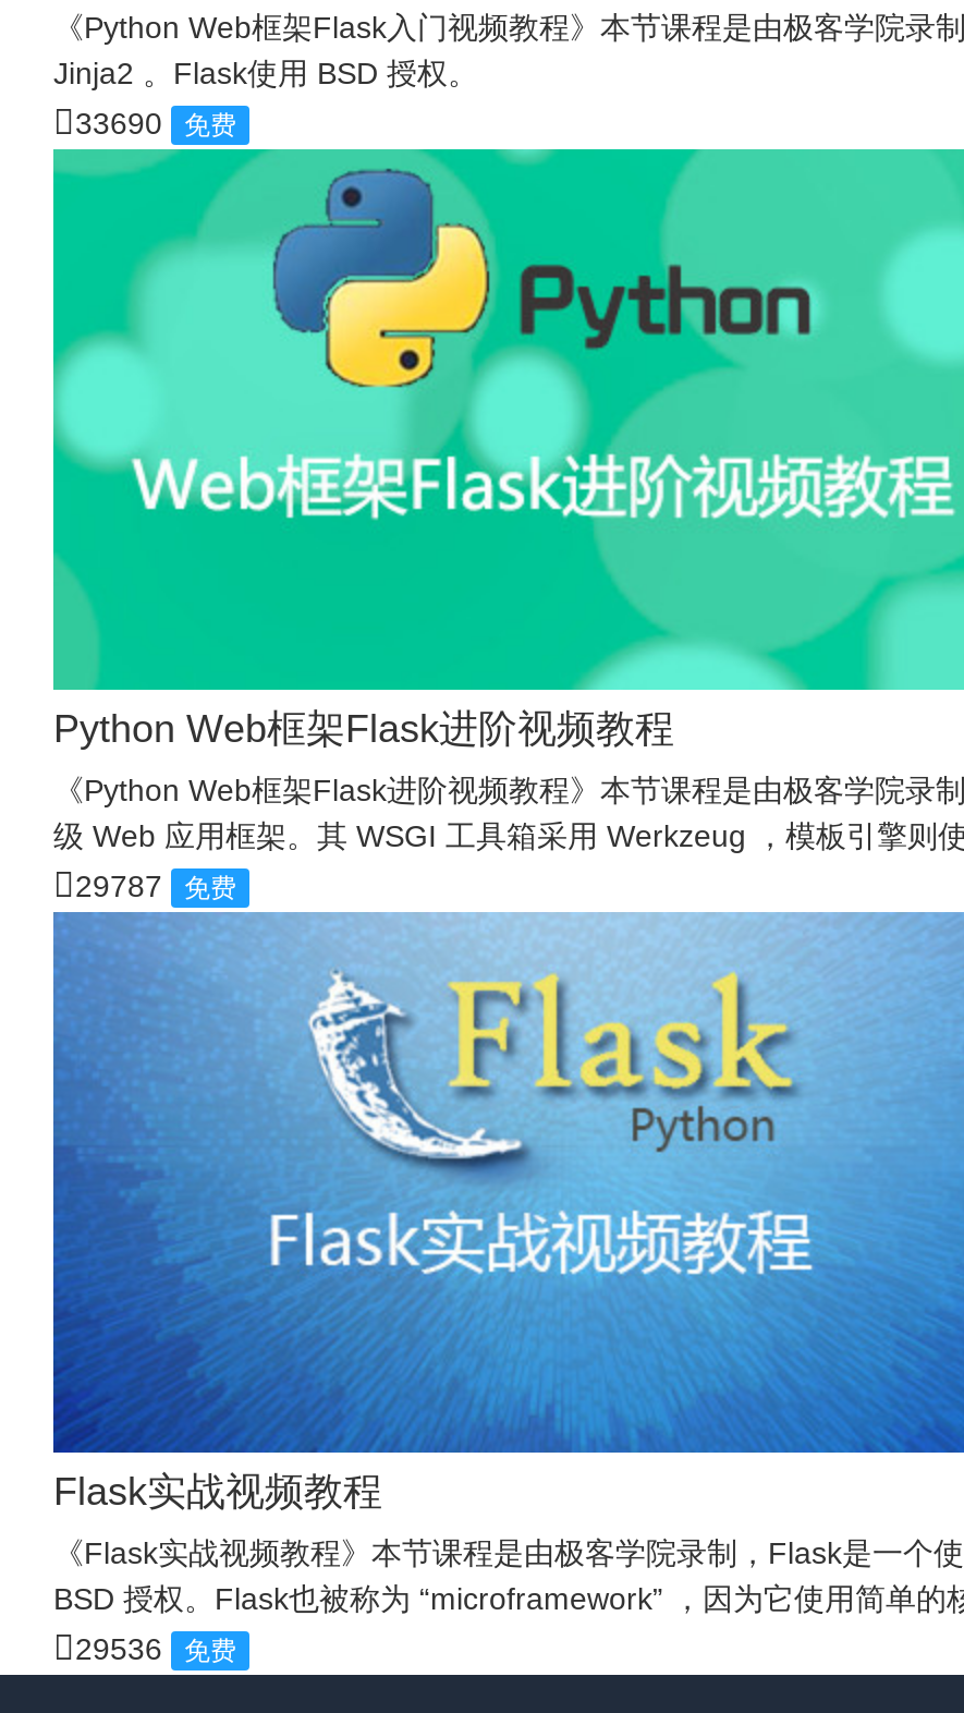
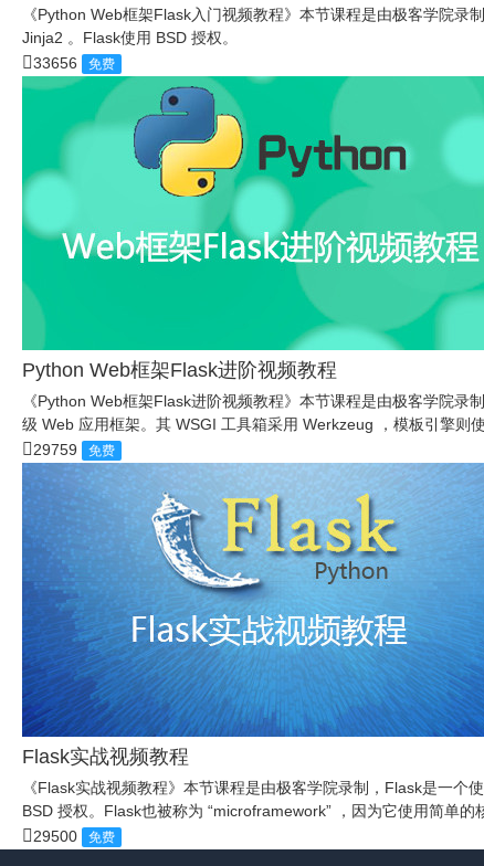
- 33690 免费
+ 33656 免费

- 29787 免费
+ 29759 免费

- 29536 免费
+ 29500 免费
